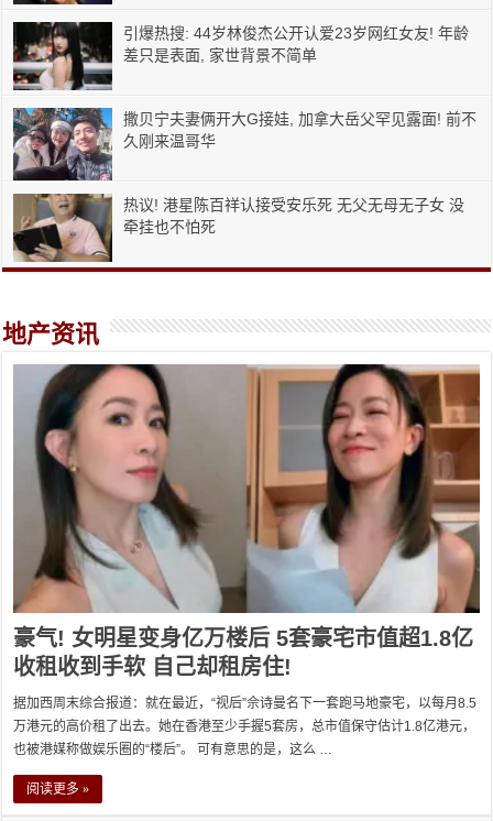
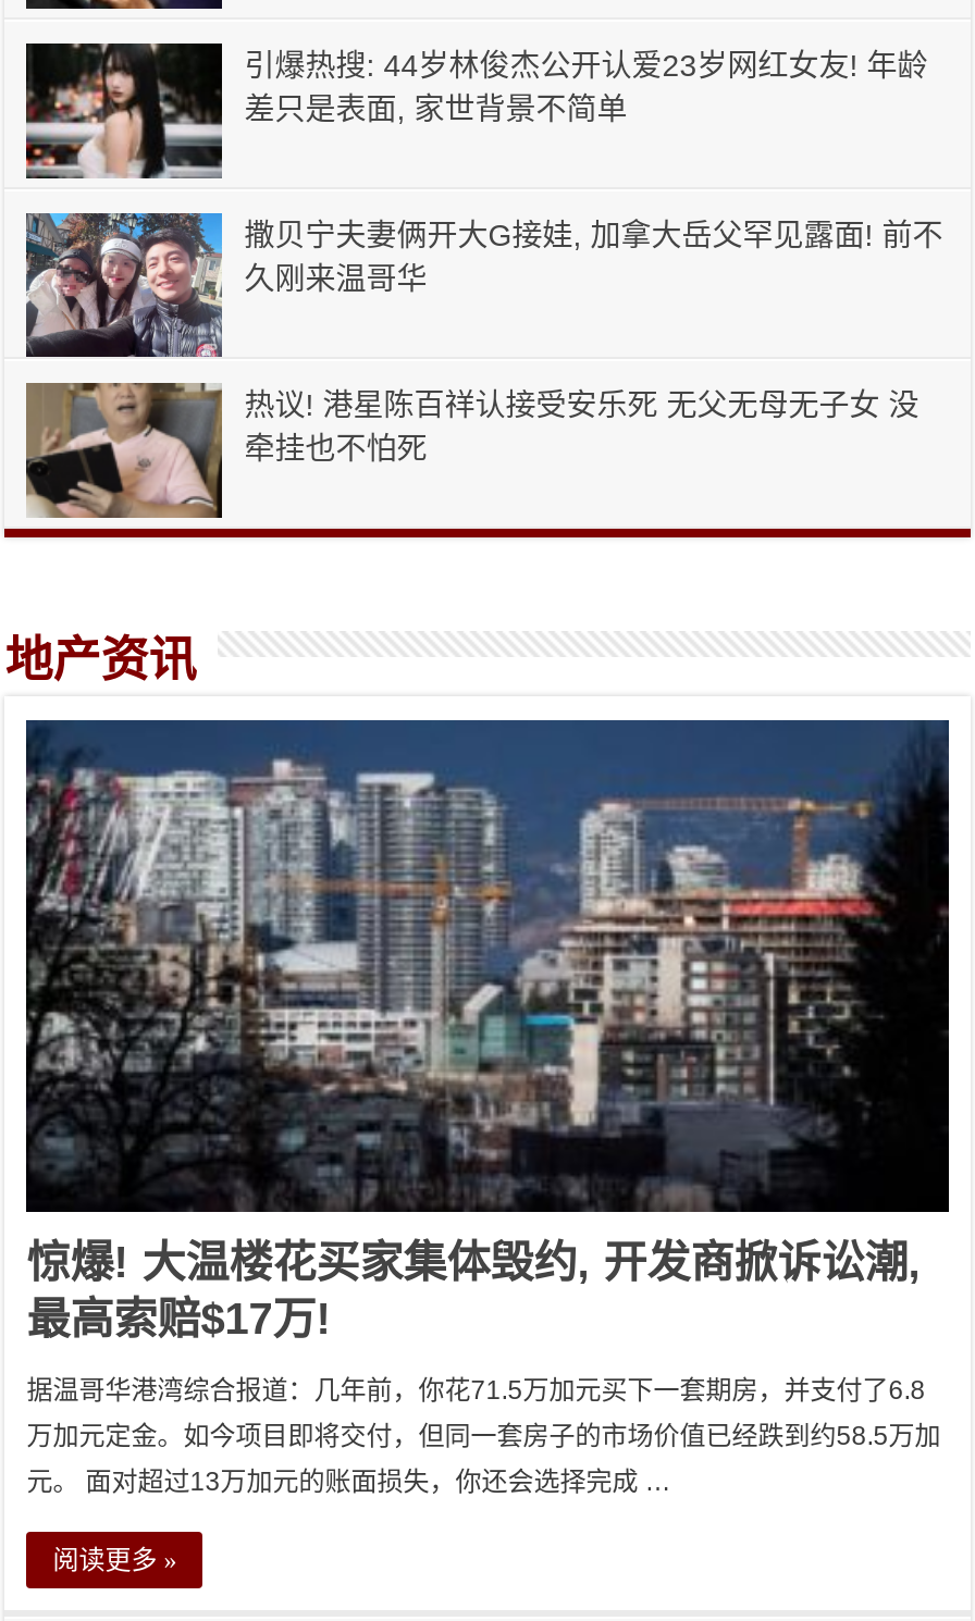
- [image]
- 豪气! 女明星变身亿万楼后 5套豪宅市值超1.8亿
- 收租收到手软 自己却租房住!
+ [image]
+ 惊爆! 大温楼花买家集体毁约, 开发商掀诉讼潮,
+ 最高索赔$17万!

- 据加西周末综合报道：就在最近，“视后”佘诗曼名下一套跑马地豪宅，以每月8.5
+ 据温哥华港湾综合报道：几年前，你花71.5万加元买下一套期房，并支付了6.8

- 万港元的高价租了出去。她在香港至少手握5套房，总市值保守估计1.8亿港元，
+ 万加元定金。如今项目即将交付，但同一套房子的市场价值已经跌到约58.5万加

- 也被港媒称做娱乐圈的“楼后”。 可有意思的是，这么 …
+ 元。 面对超过13万加元的账面损失，你还会选择完成 …
